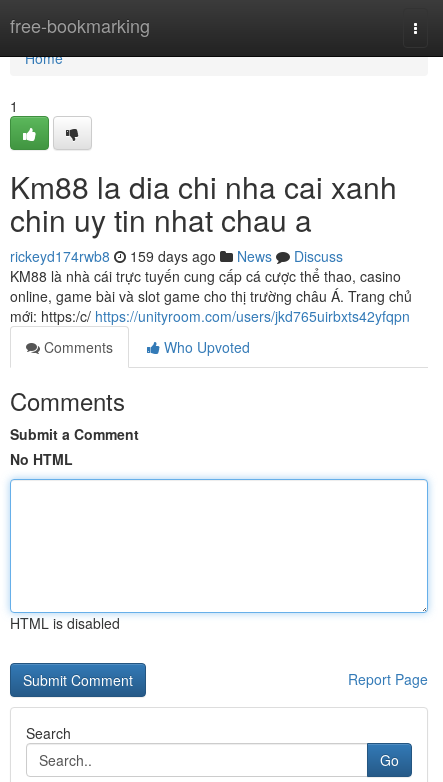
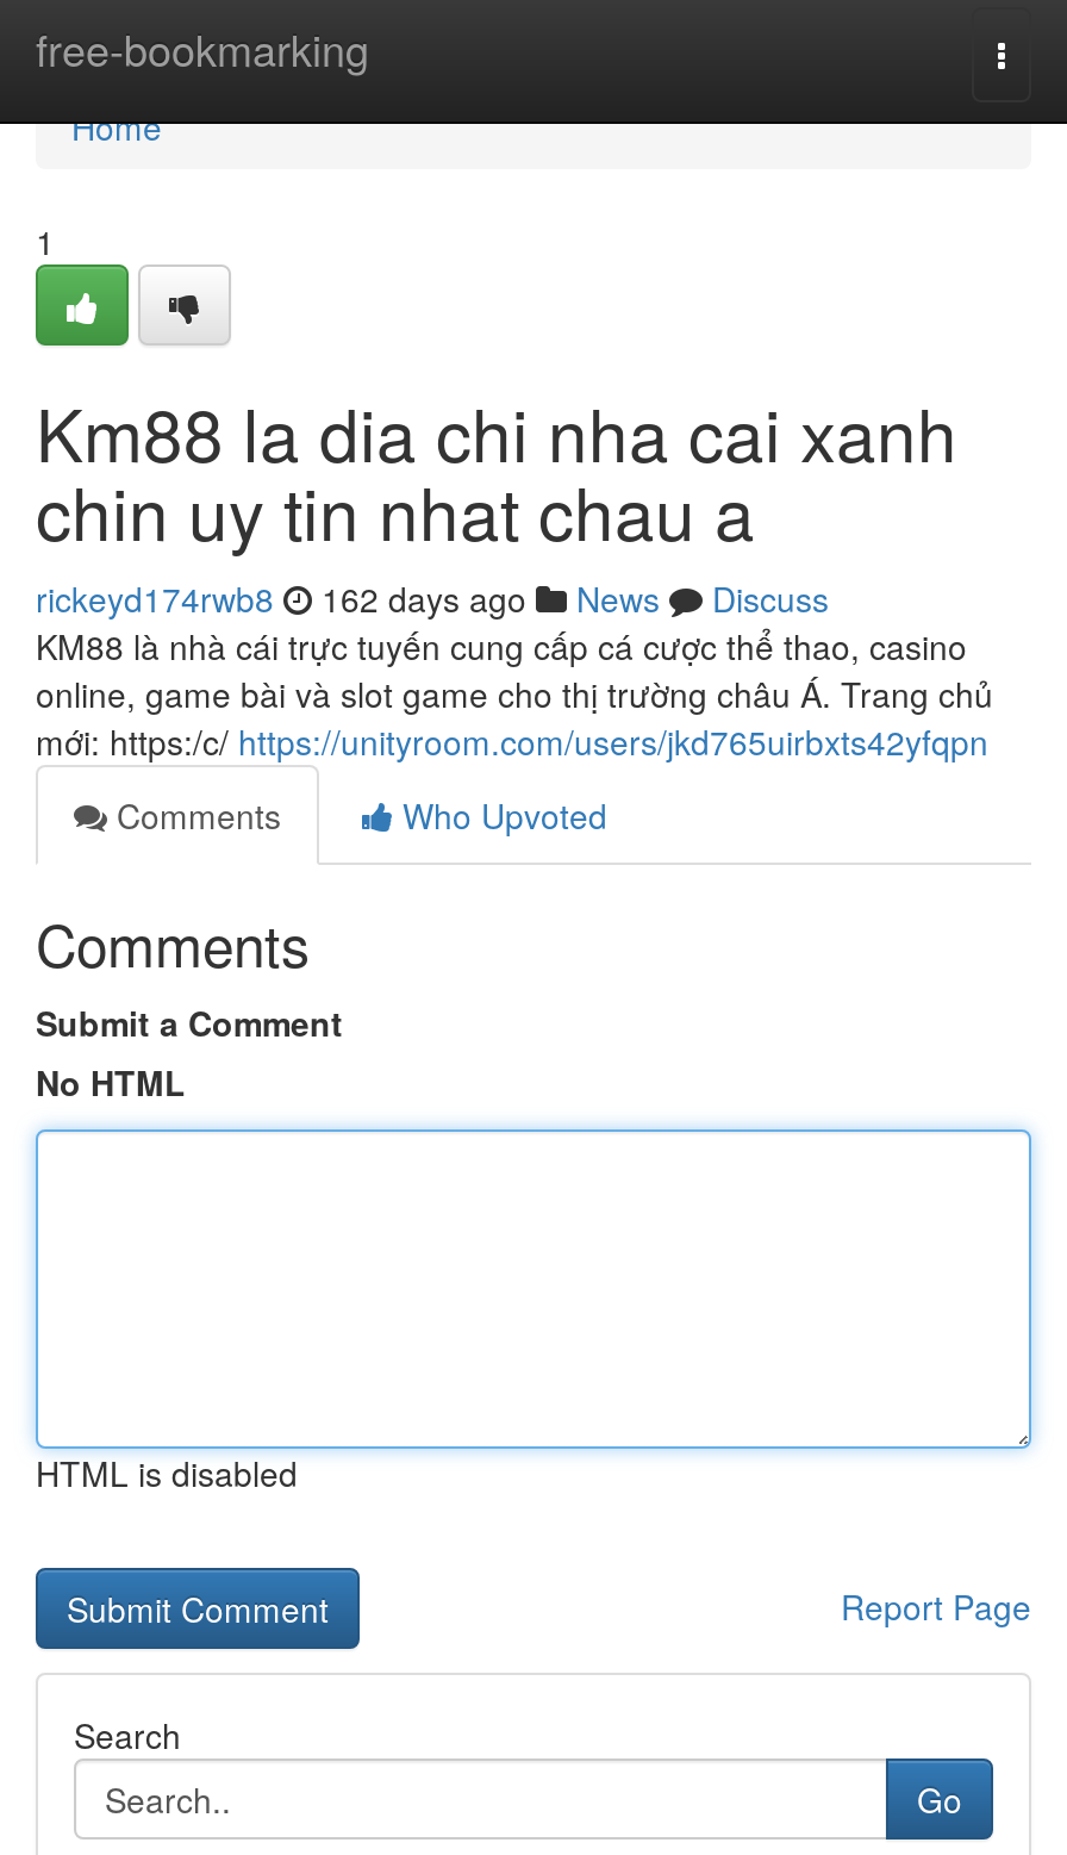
- rickeyd174rwb8 159 days ago News Discuss
+ rickeyd174rwb8 162 days ago News Discuss
